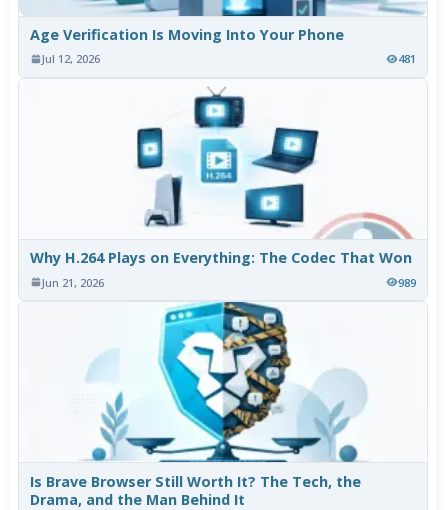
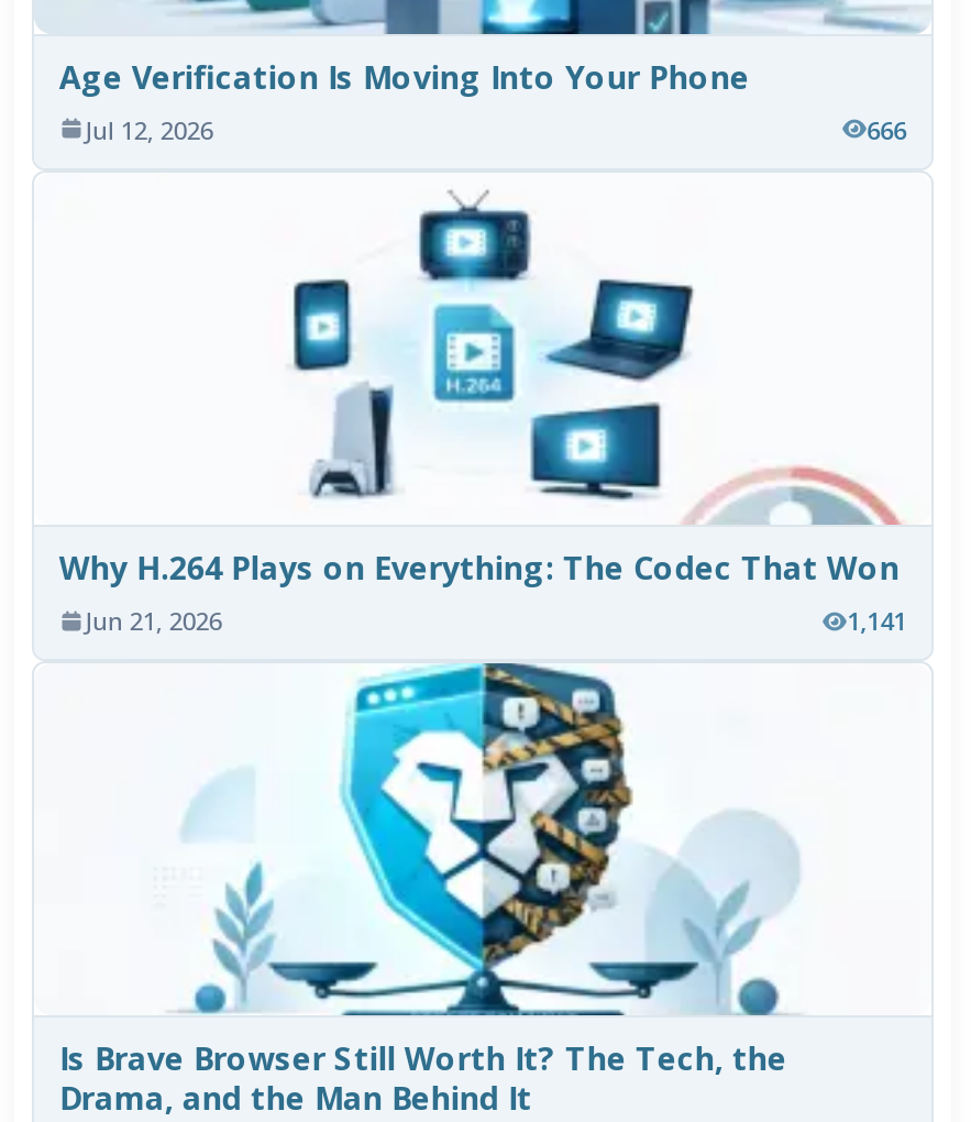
- 481
+ 666

- 989
+ 1,141
